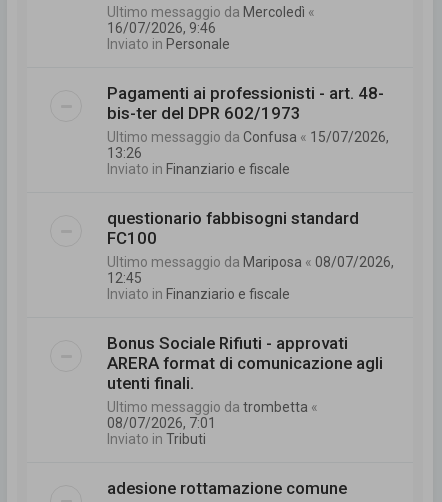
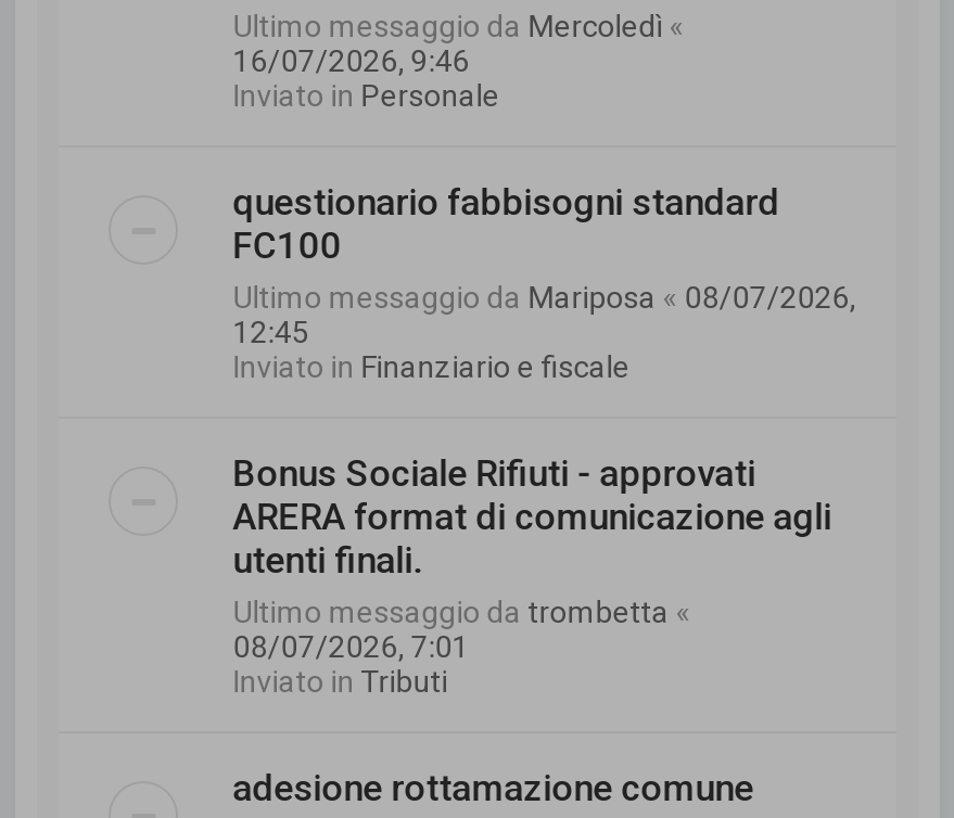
- Pagamenti ai professionisti - art. 48-
- bis-ter del DPR 602/1973
- Ultimo messaggio da Confusa «15/07/2026,
- 13:26
- Inviato in Finanziario e fiscale
